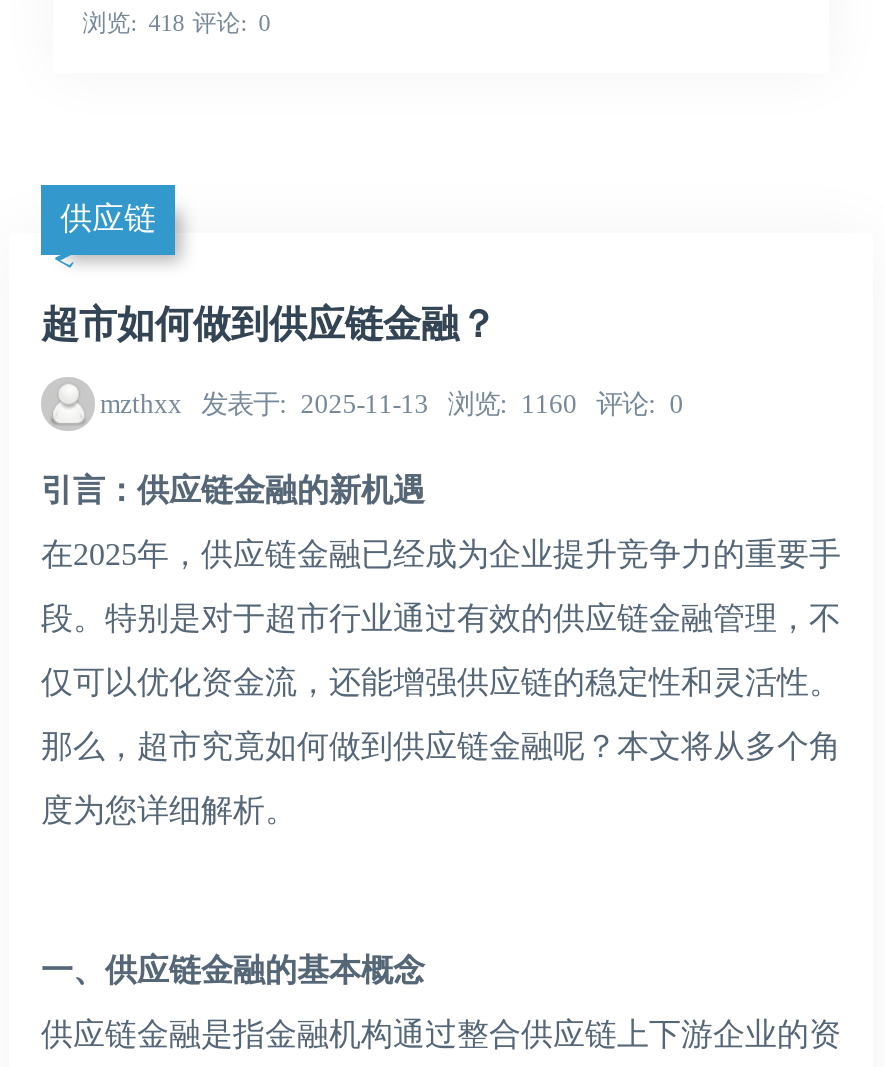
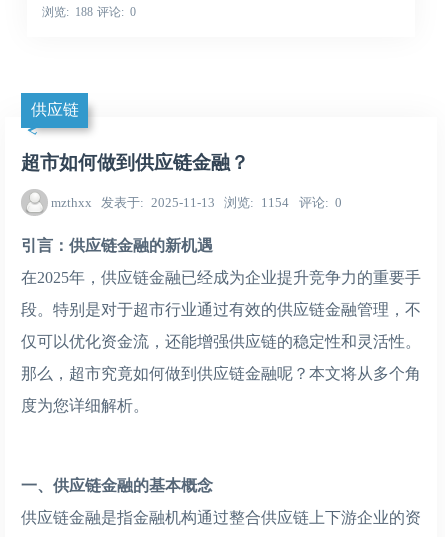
- 浏览 418 评论 0
+ 浏览 188 评论 0

- mzthxx 发表于 2025-11-13 浏览 1160 评论 0
+ mzthxx 发表于 2025-11-13 浏览 1154 评论 0
